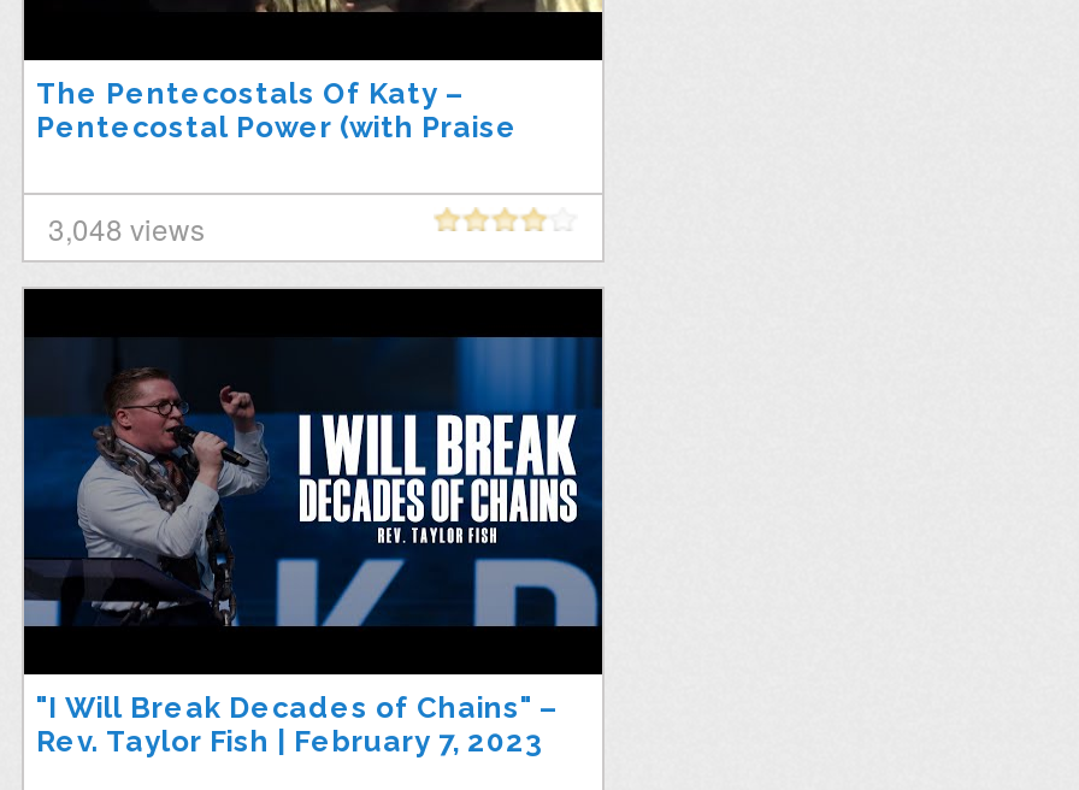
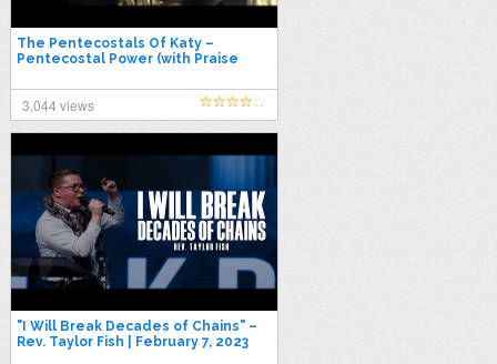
- 3,048 views
+ 3,044 views
